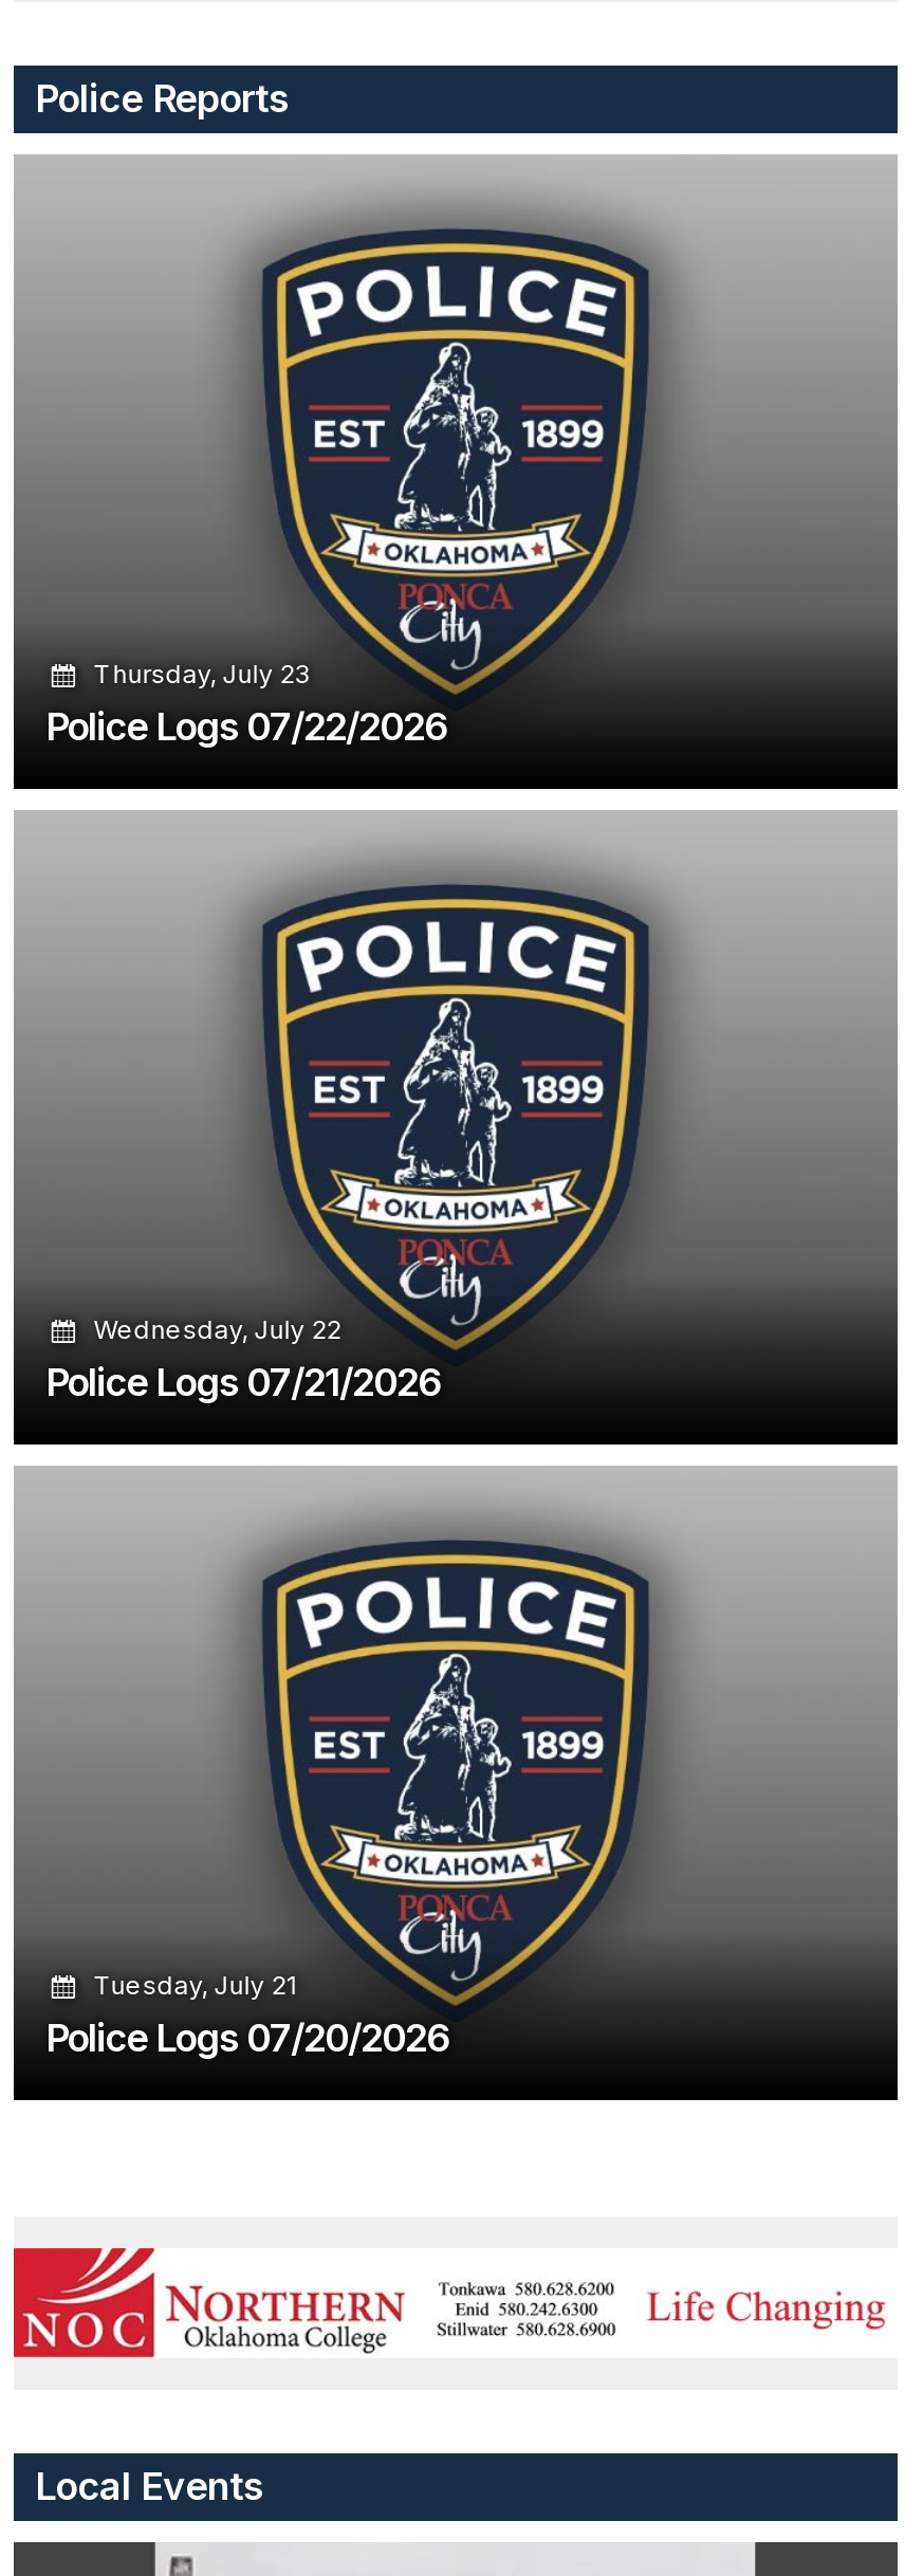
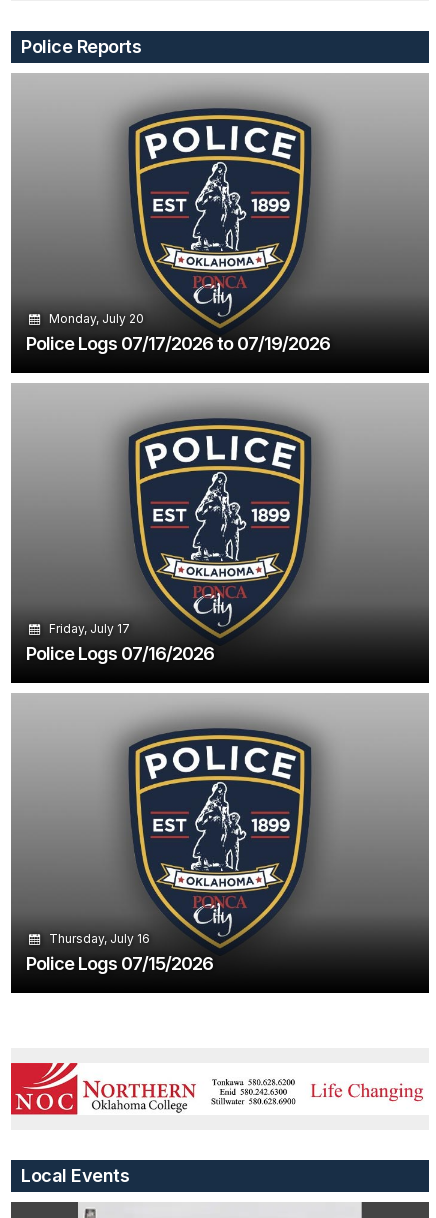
- Thursday, July 23
- Police Logs 07/22/2026
+ Monday, July 20
+ Police Logs 07/17/2026 to 07/19/2026

- Wednesday, July 22
- Police Logs 07/21/2026
+ Friday, July 17
+ Police Logs 07/16/2026

- Tuesday, July 21
- Police Logs 07/20/2026
+ Thursday, July 16
+ Police Logs 07/15/2026
